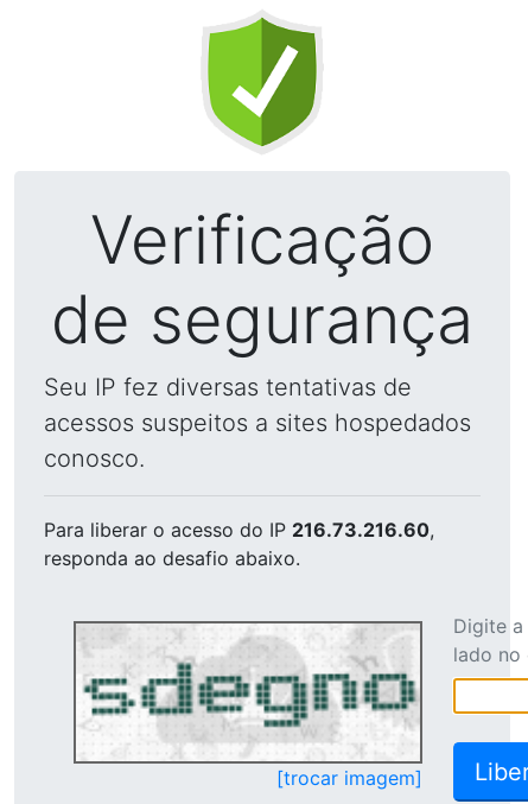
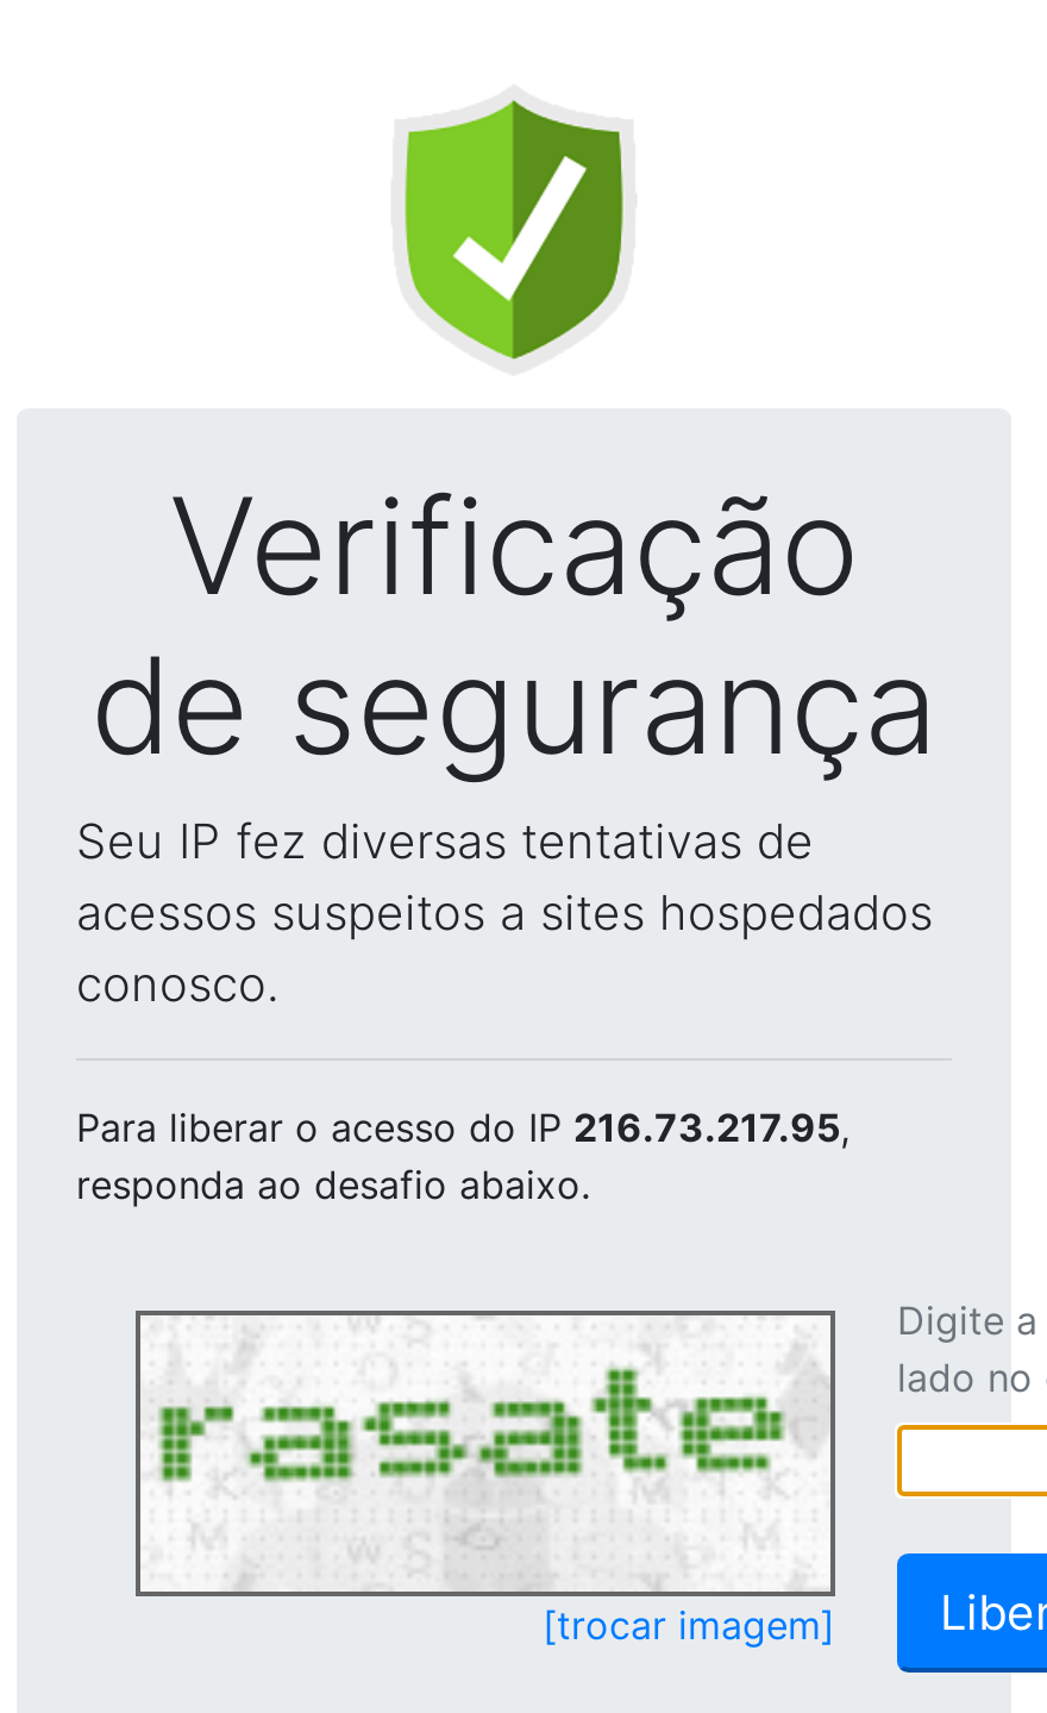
- Para liberar o acesso do IP 216.73.216.60,
+ Para liberar o acesso do IP 216.73.217.95,

- [image]
+ [image]
